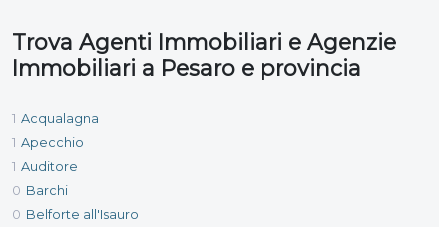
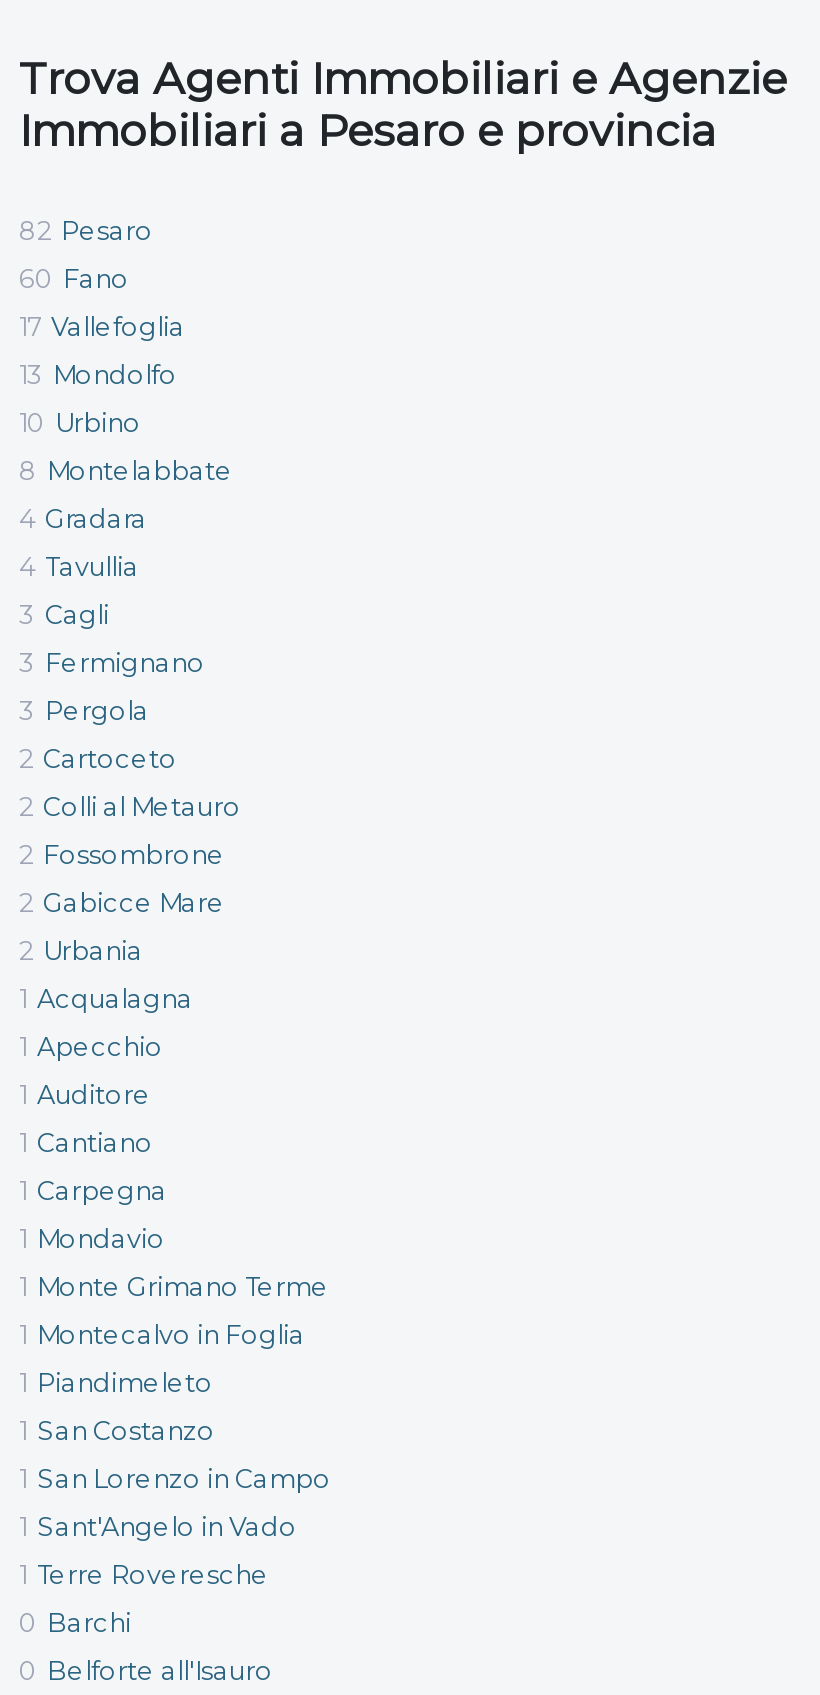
+ 82 Pesaro
+ 60 Fano
+ 17 Vallefoglia
+ 13 Mondolfo
+ 10 Urbino
+ 8 Montelabbate
+ 4 Gradara
+ 4 Tavullia
+ 3 Cagli
+ 3 Fermignano
+ 3 Pergola
+ 2 Cartoceto
+ 2 Colli al Metauro
+ 2 Fossombrone
+ 2 Gabicce Mare
+ 2 Urbania

+ 1 Cantiano
+ 1 Carpegna
+ 1 Mondavio
+ 1 Monte Grimano Terme
+ 1 Montecalvo in Foglia
+ 1 Piandimeleto
+ 1 San Costanzo
+ 1 San Lorenzo in Campo
+ 1 Sant'Angelo in Vado
+ 1 Terre Roveresche
